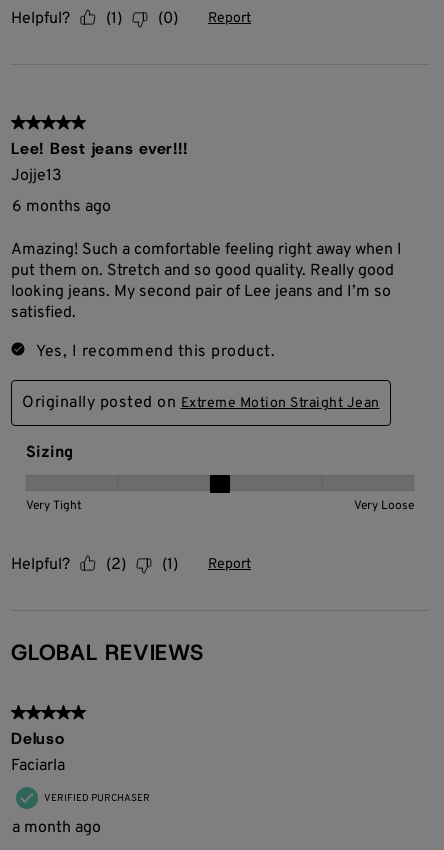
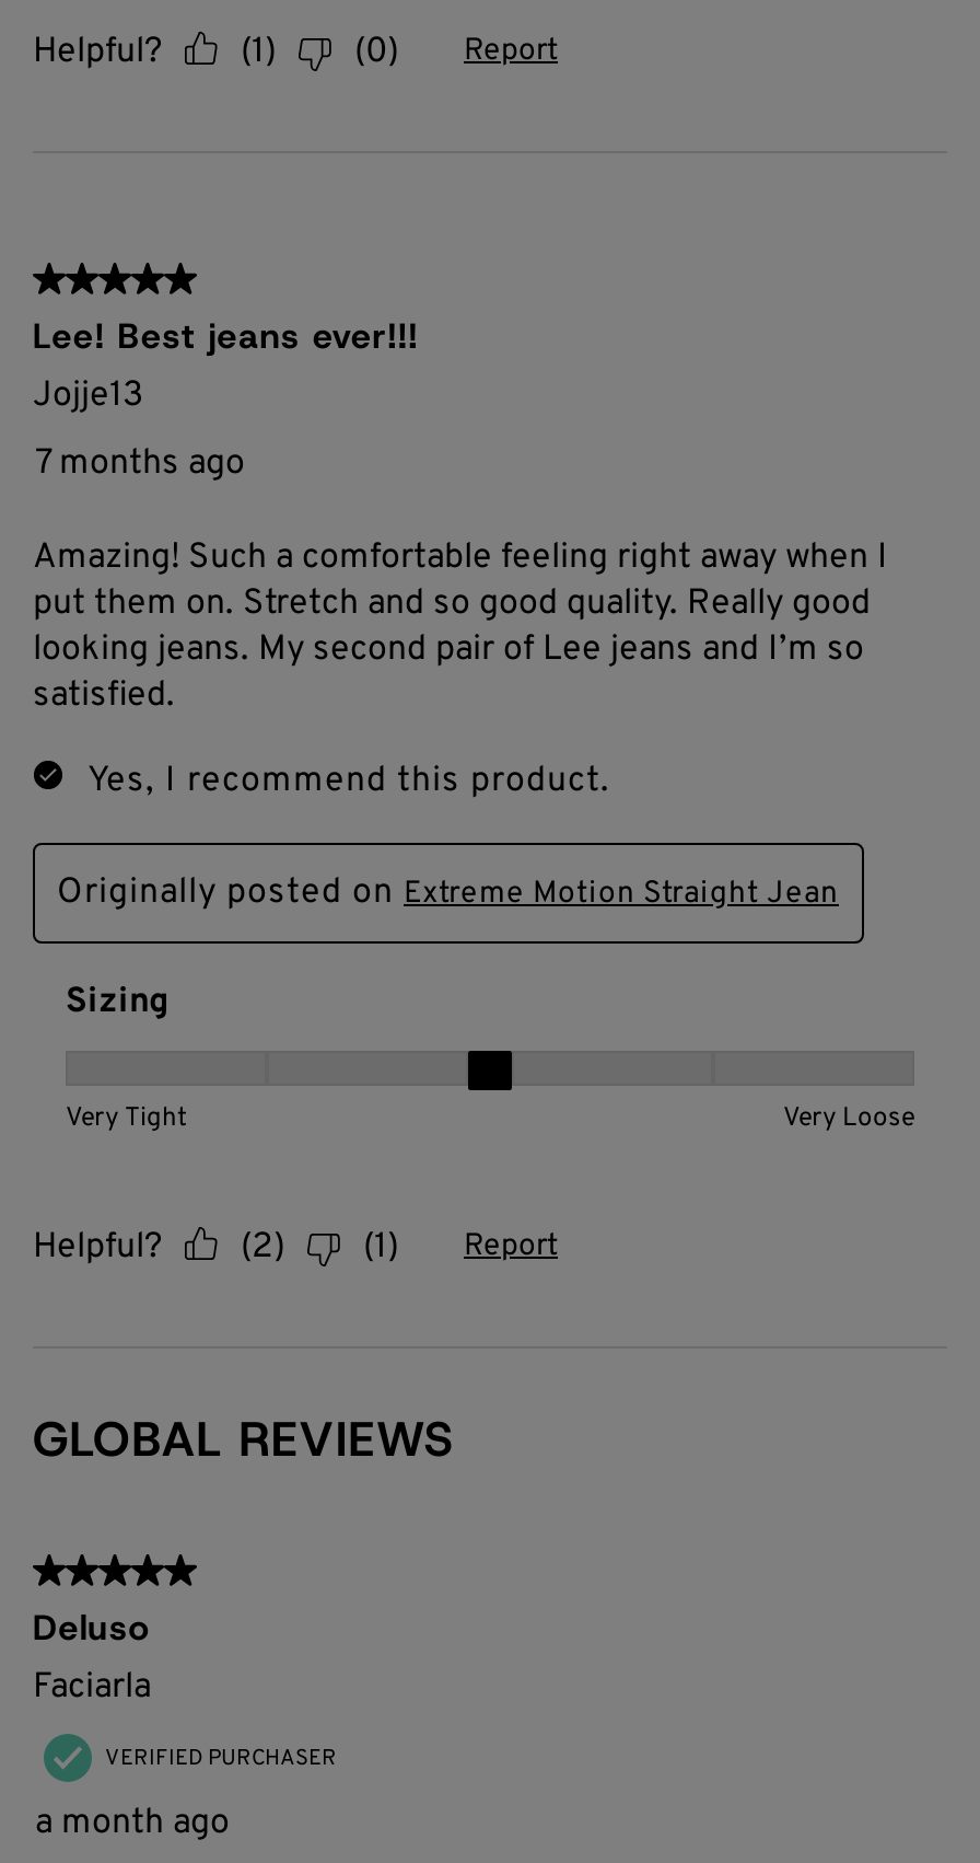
- 6 months ago
+ 7 months ago
